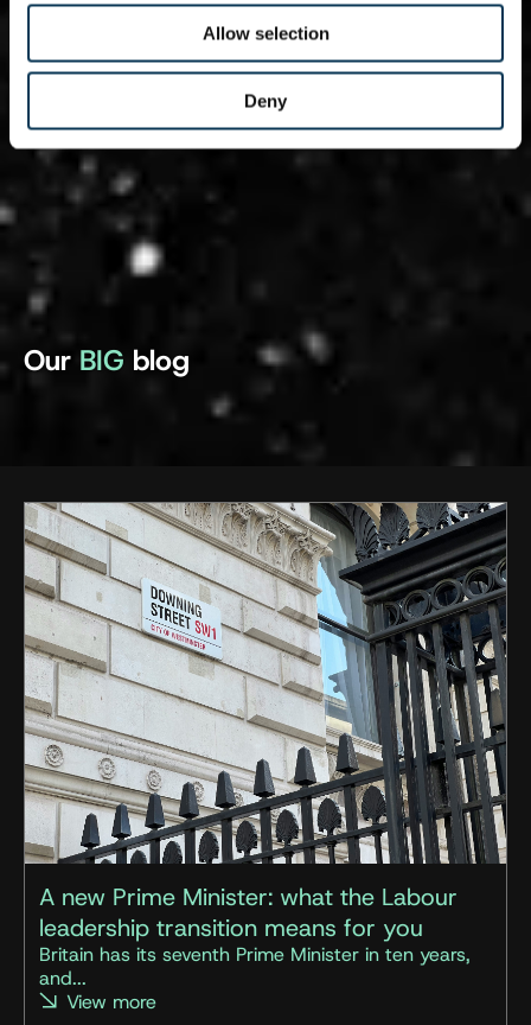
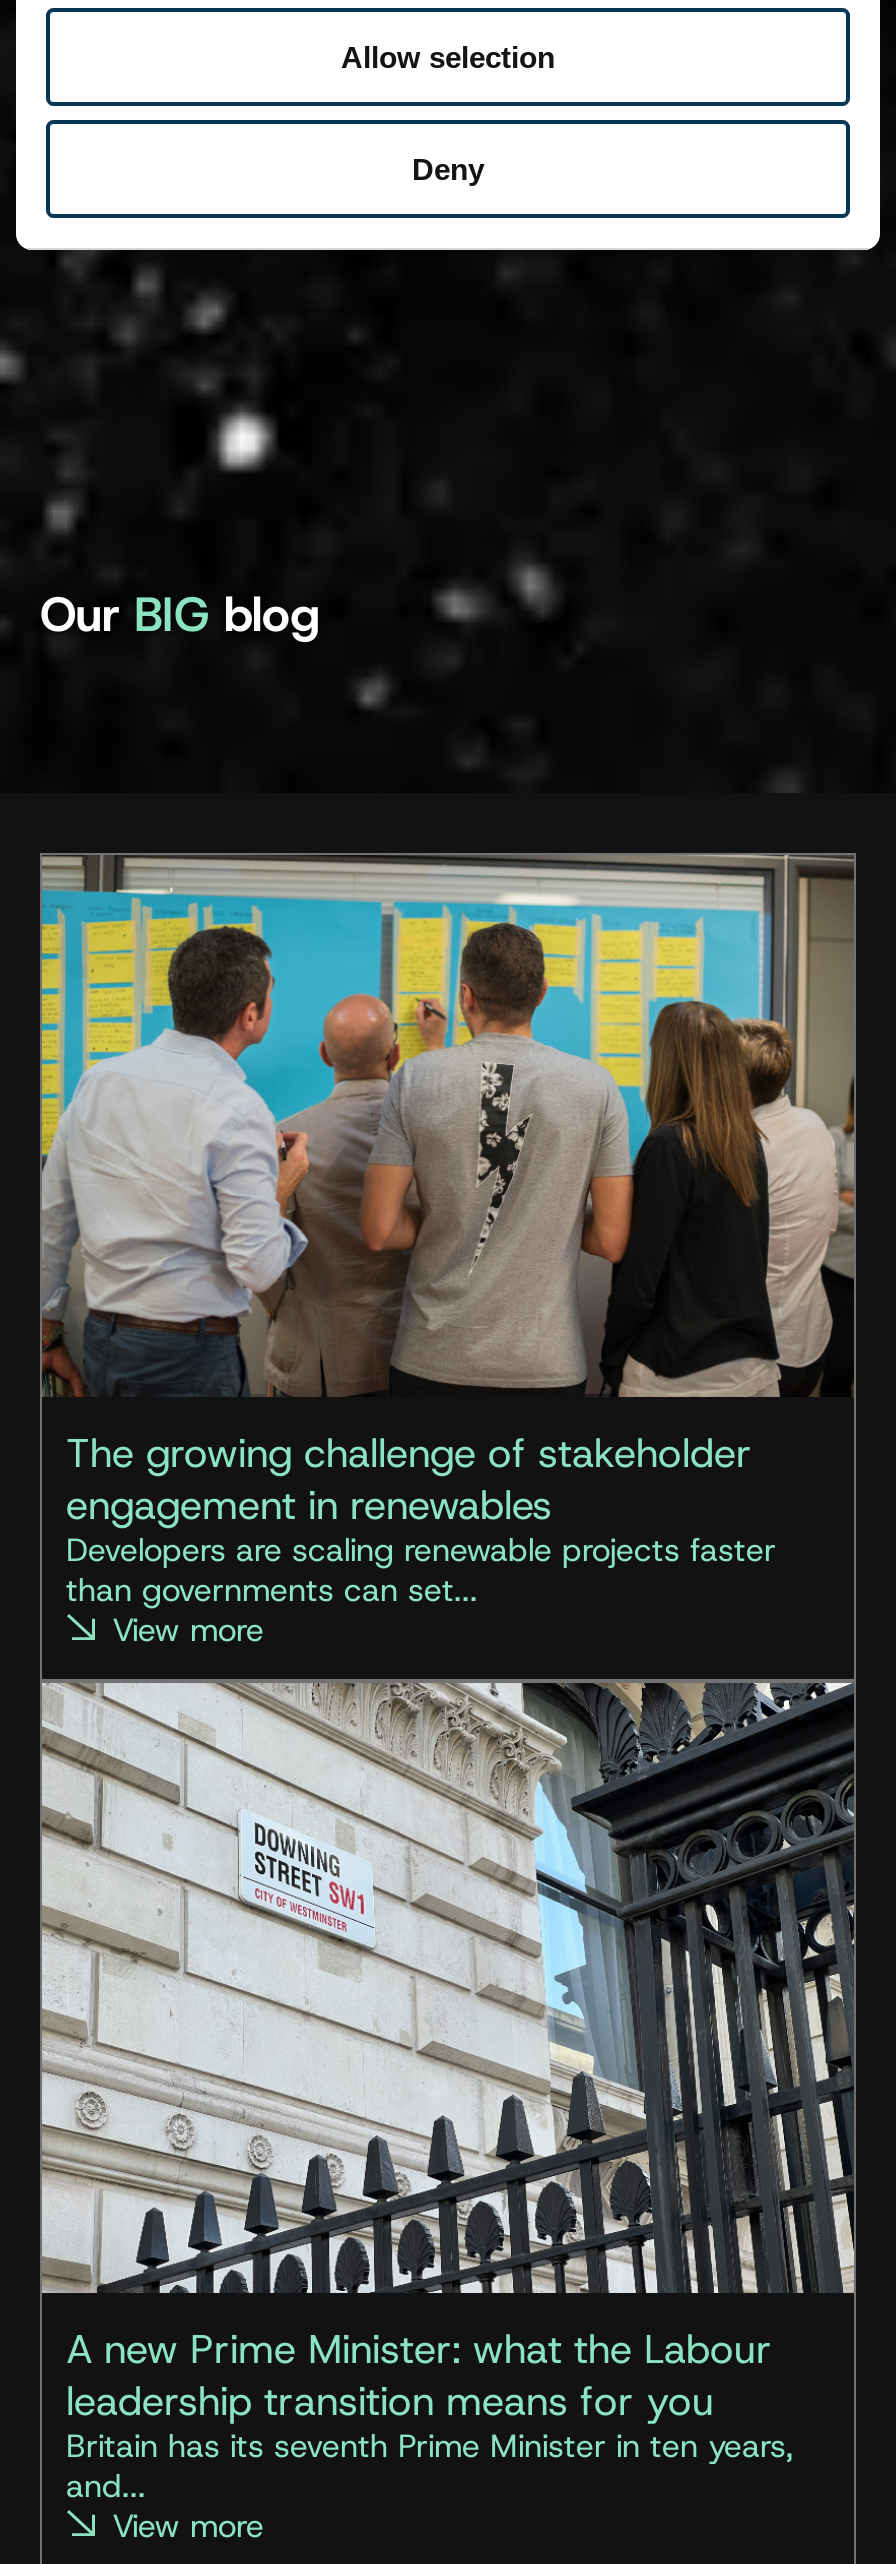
+ [image]
+ The growing challenge of stakeholder
+ engagement in renewables
+ Developers are scaling renewable projects faster
+ than governments can set...
+ View more
